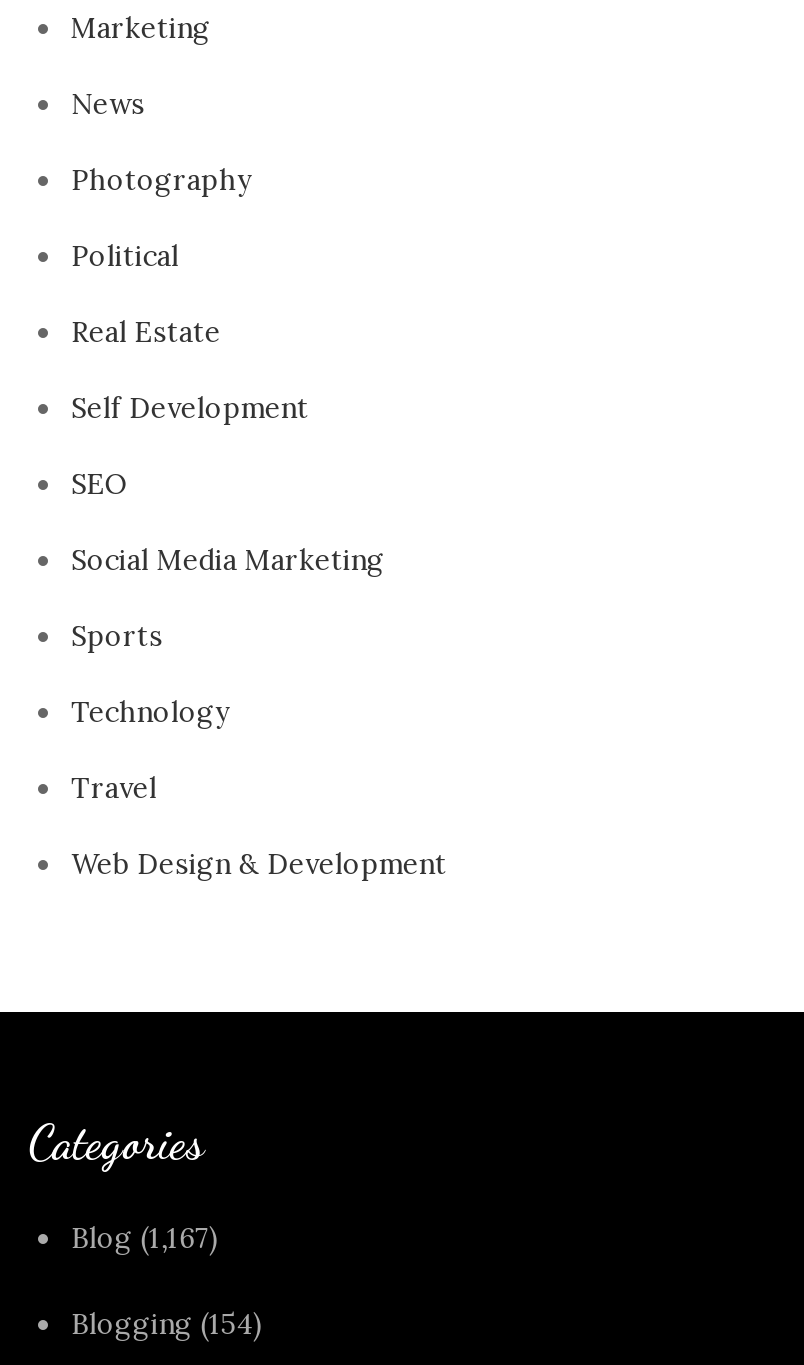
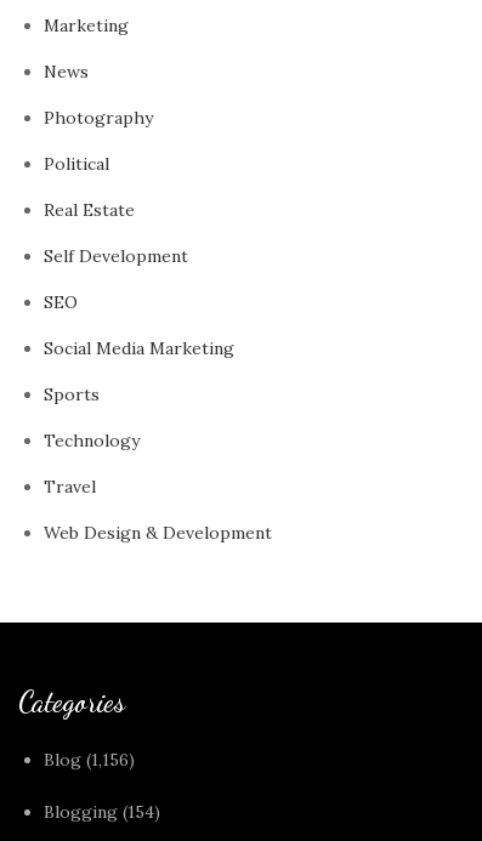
- Blog (1,167)
+ Blog (1,156)
